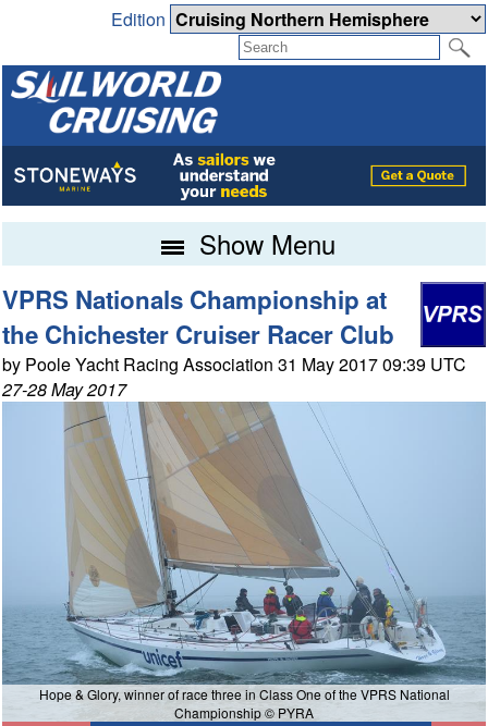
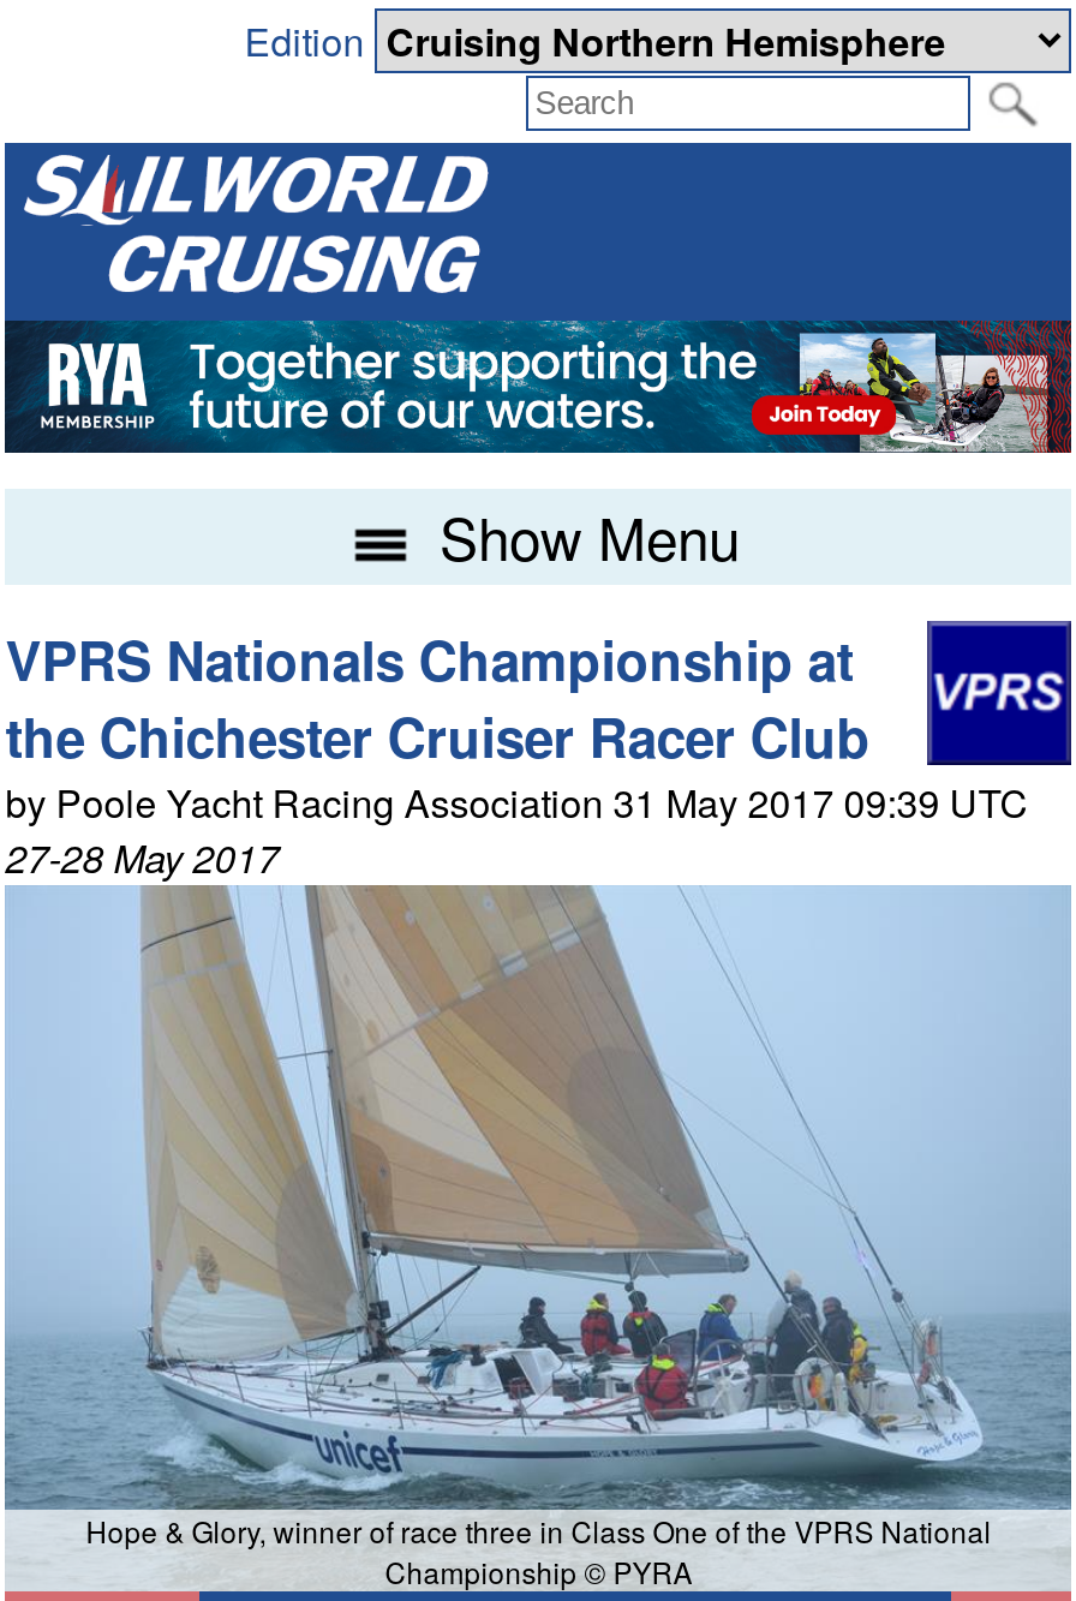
- [image]
+ [image]
